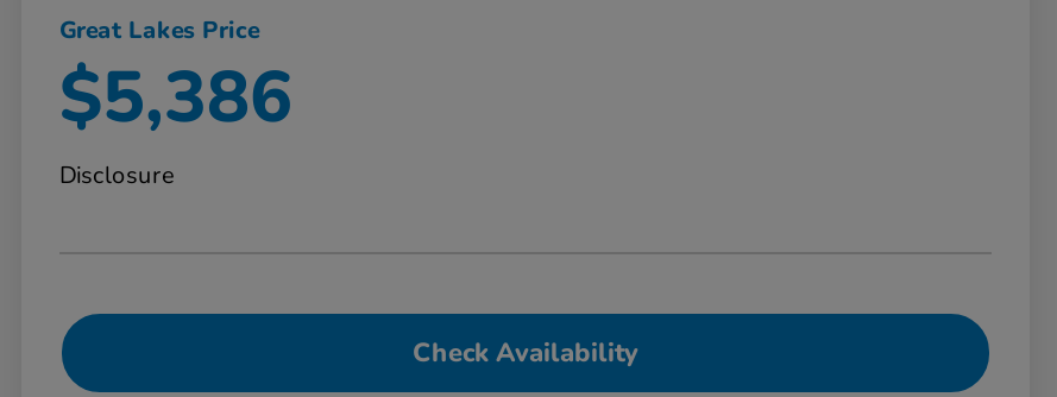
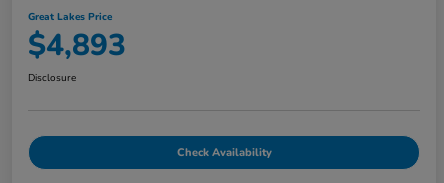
- $5,386
+ $4,893
